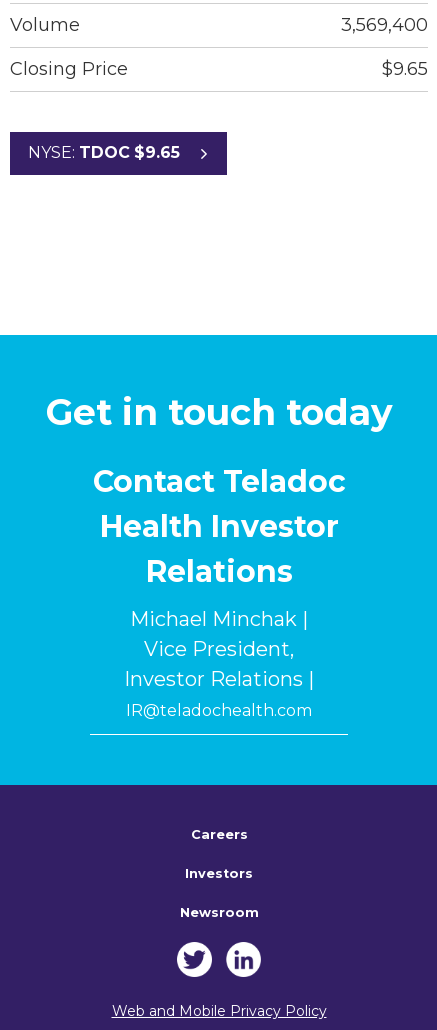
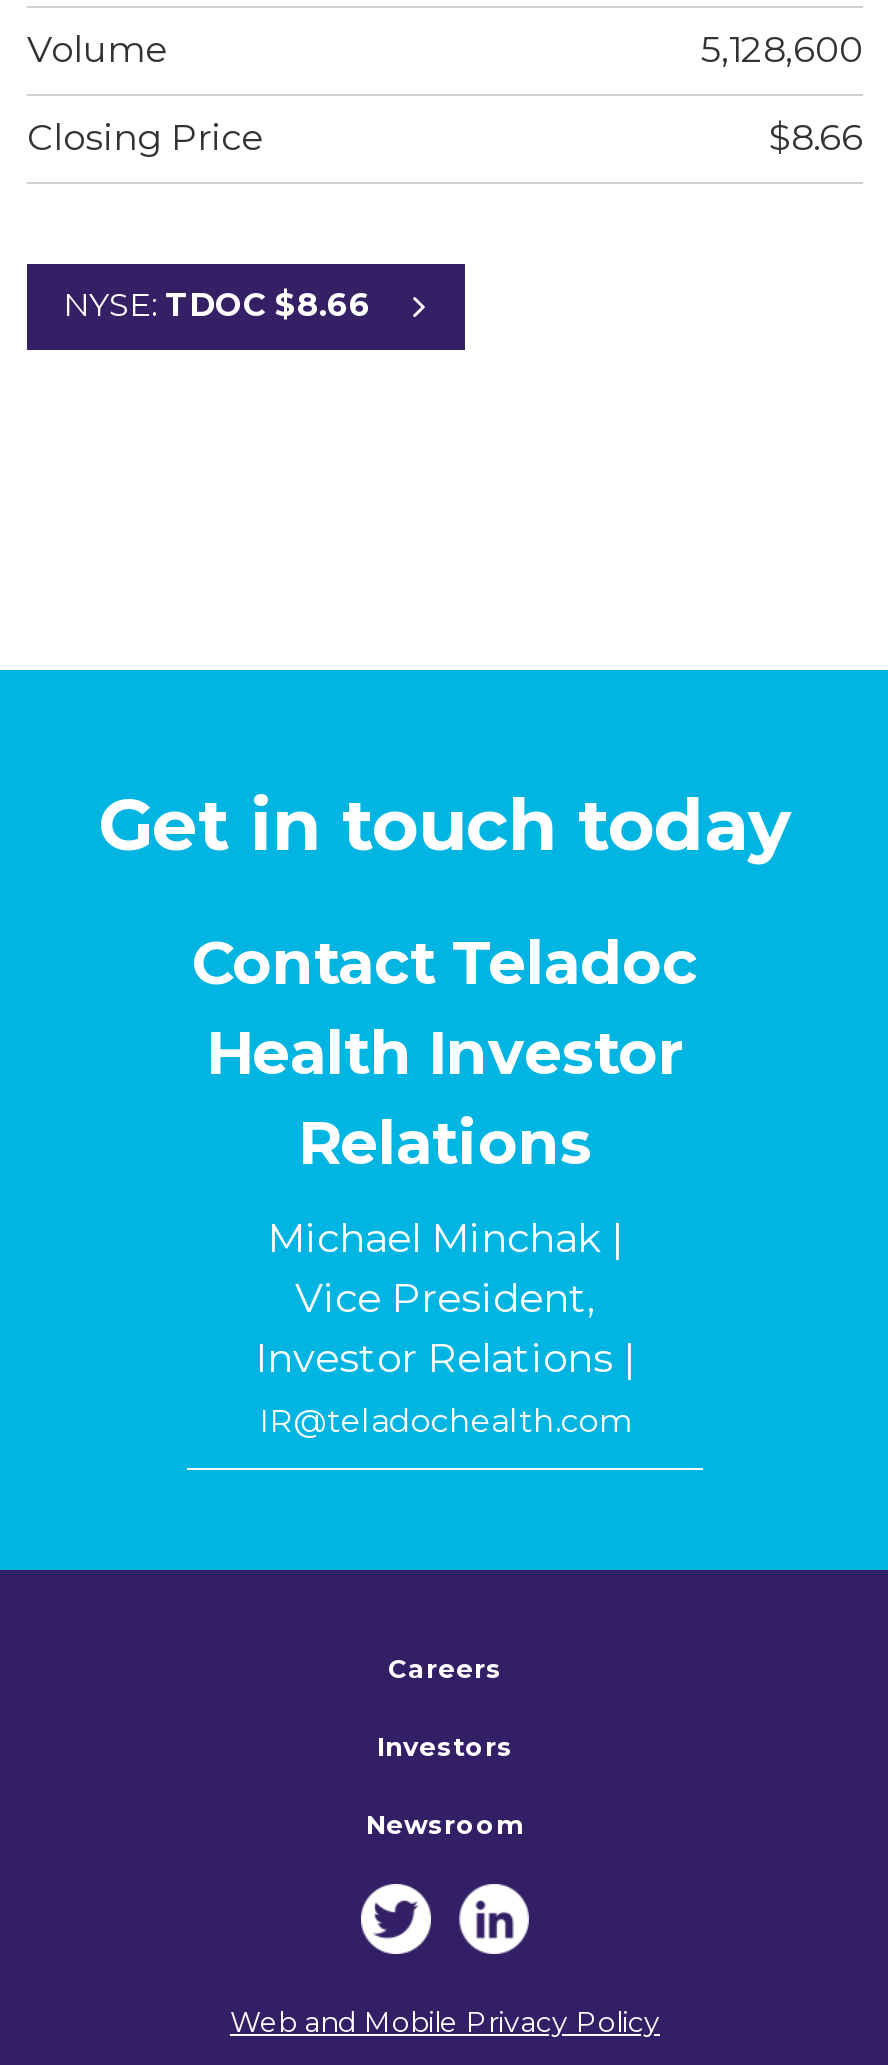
- 3,569,400
+ 5,128,600

- $9.65
+ $8.66

- NYSE: TDOC 9.65
+ NYSE: TDOC 8.66
